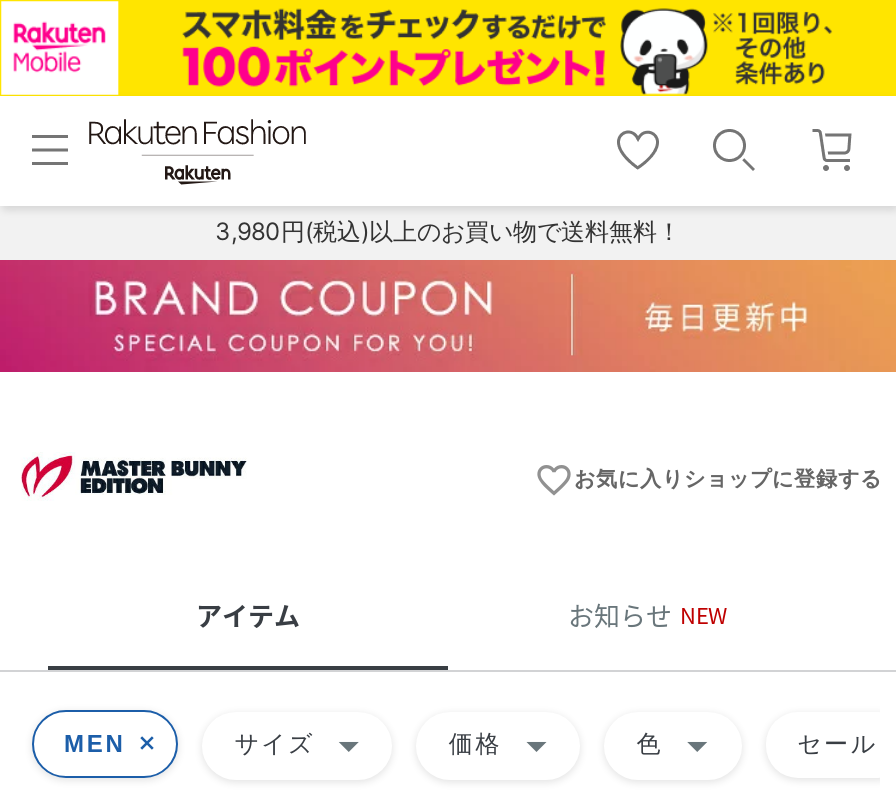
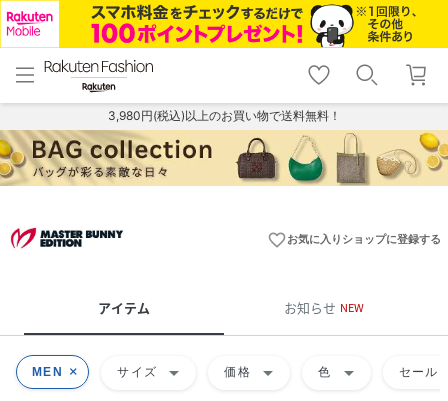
- [image]
+ [image]
